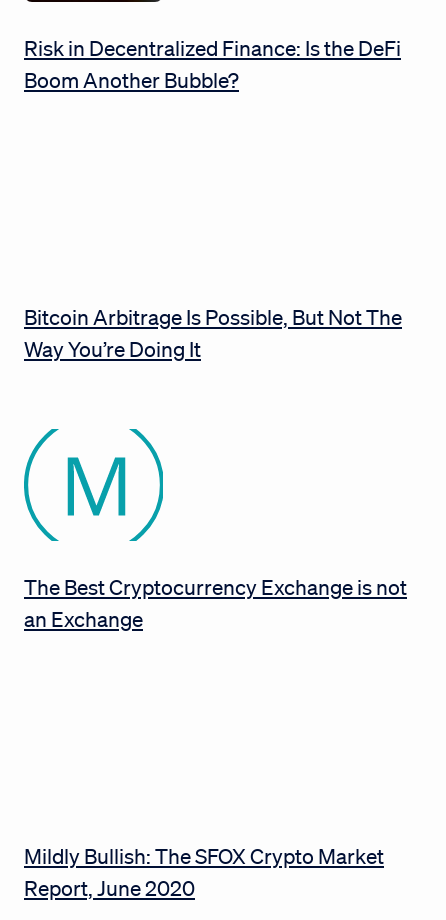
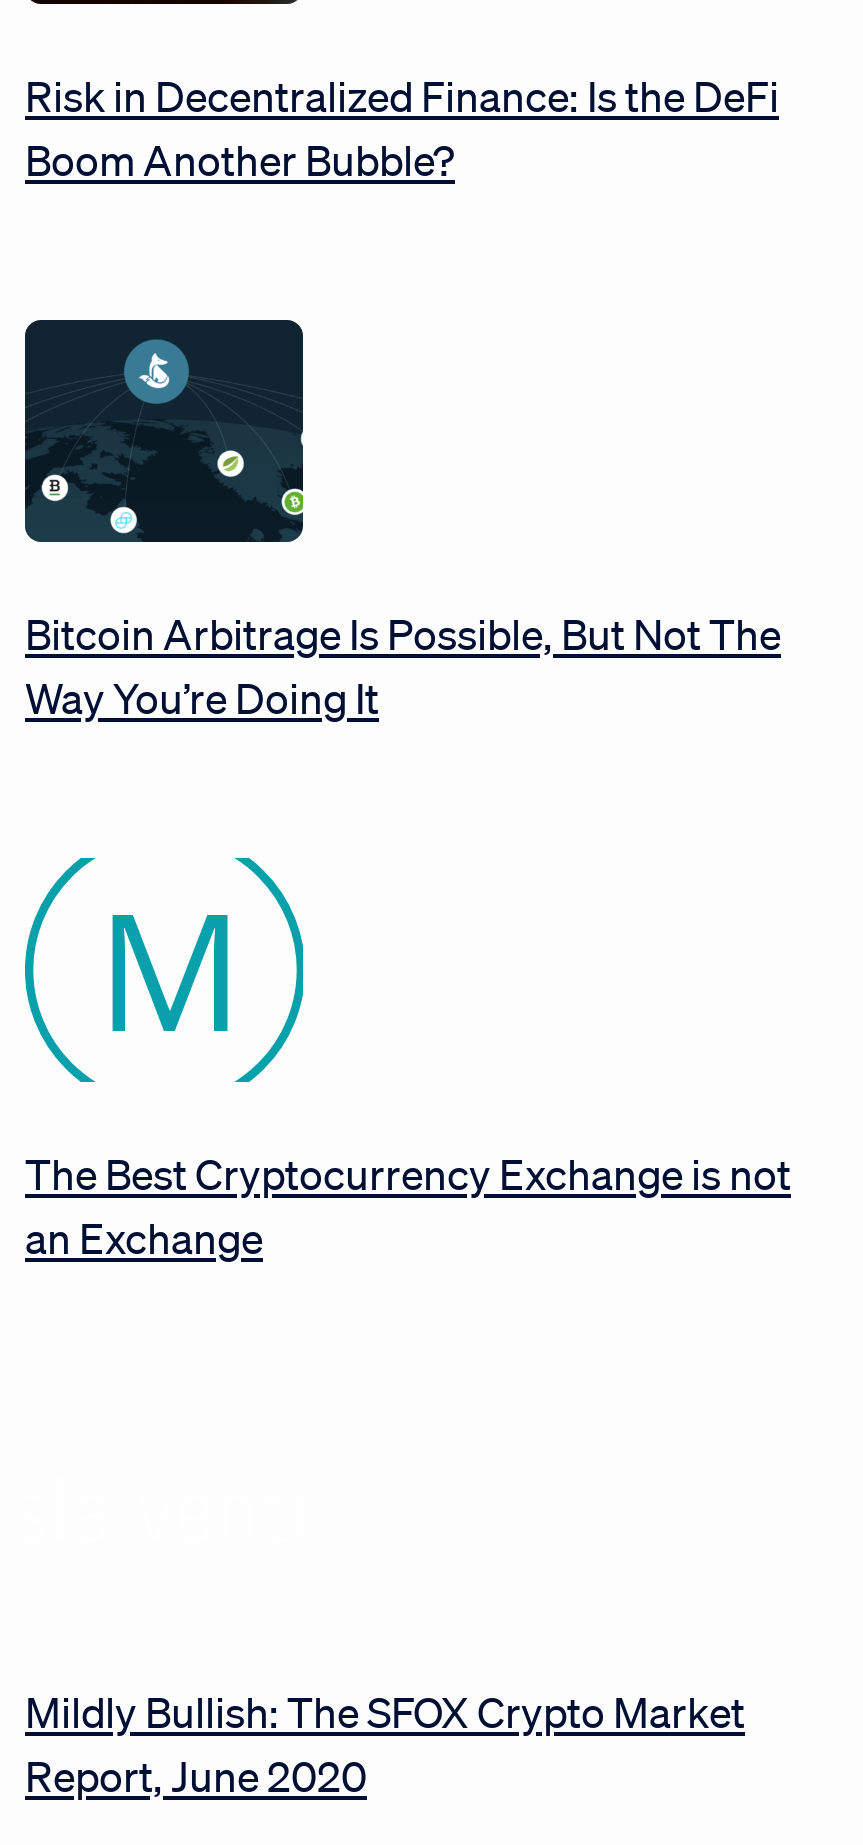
+ [image]
